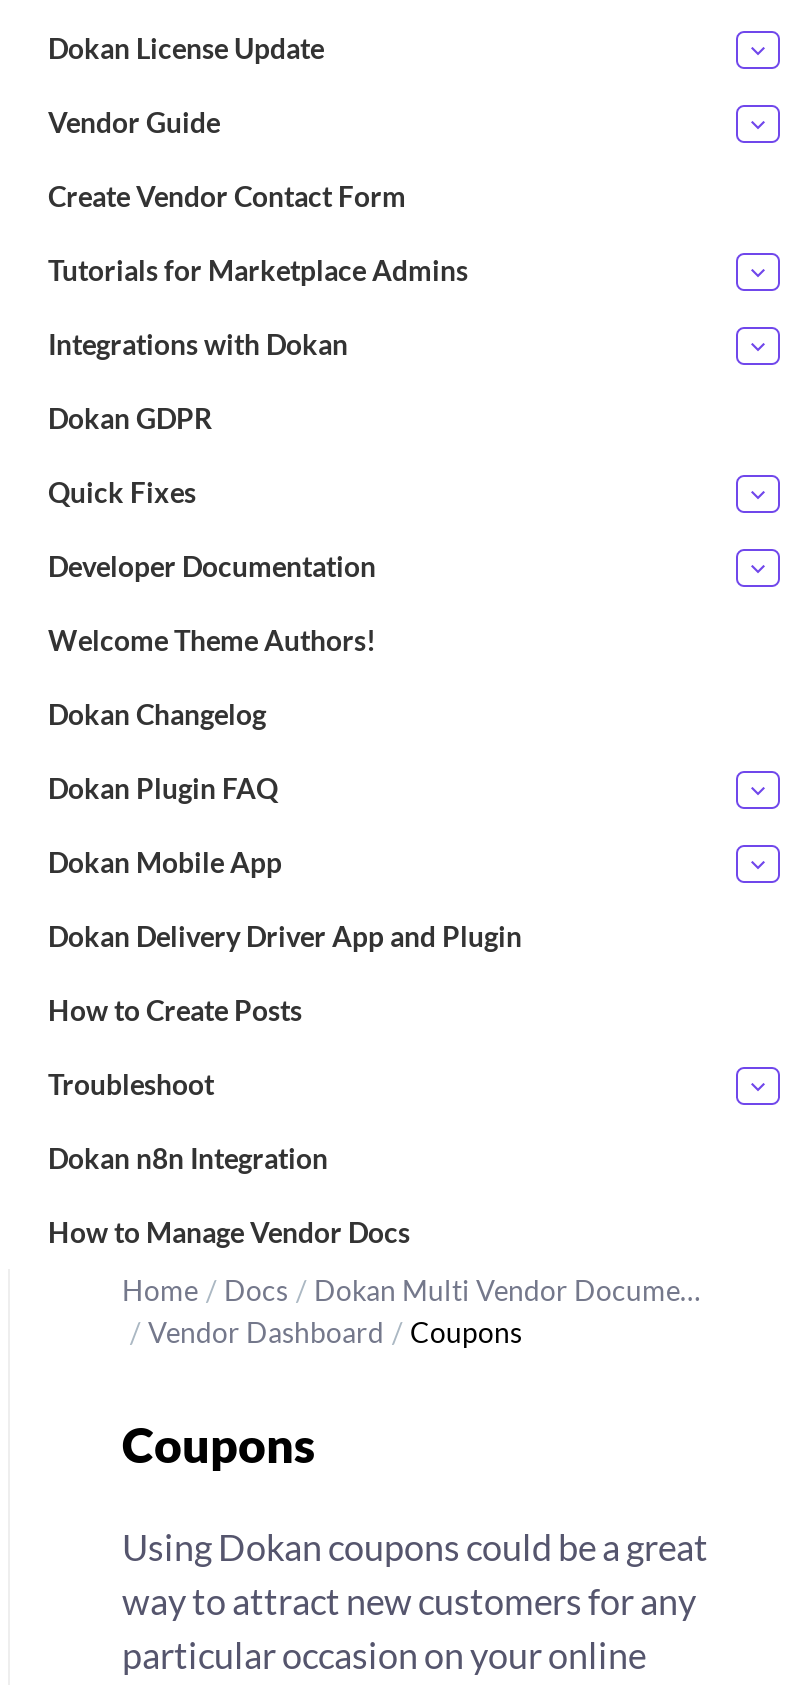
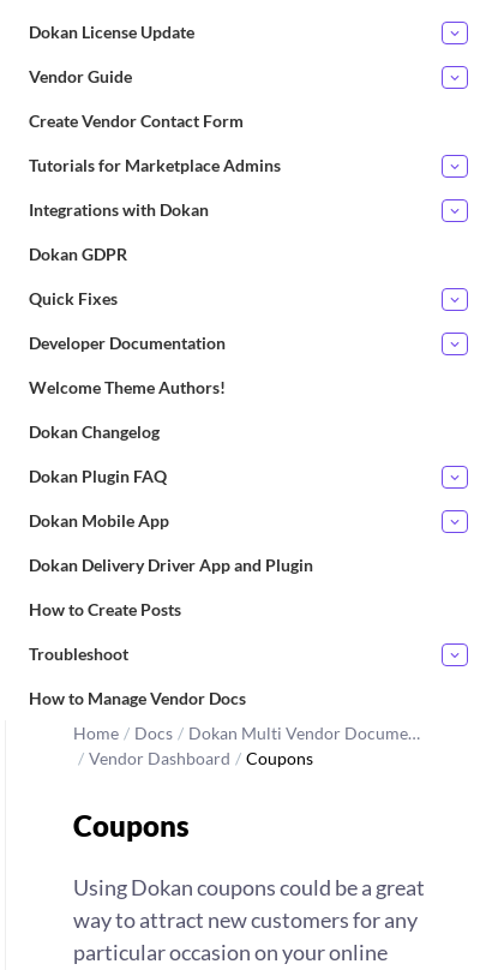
- Dokan n8n Integration
